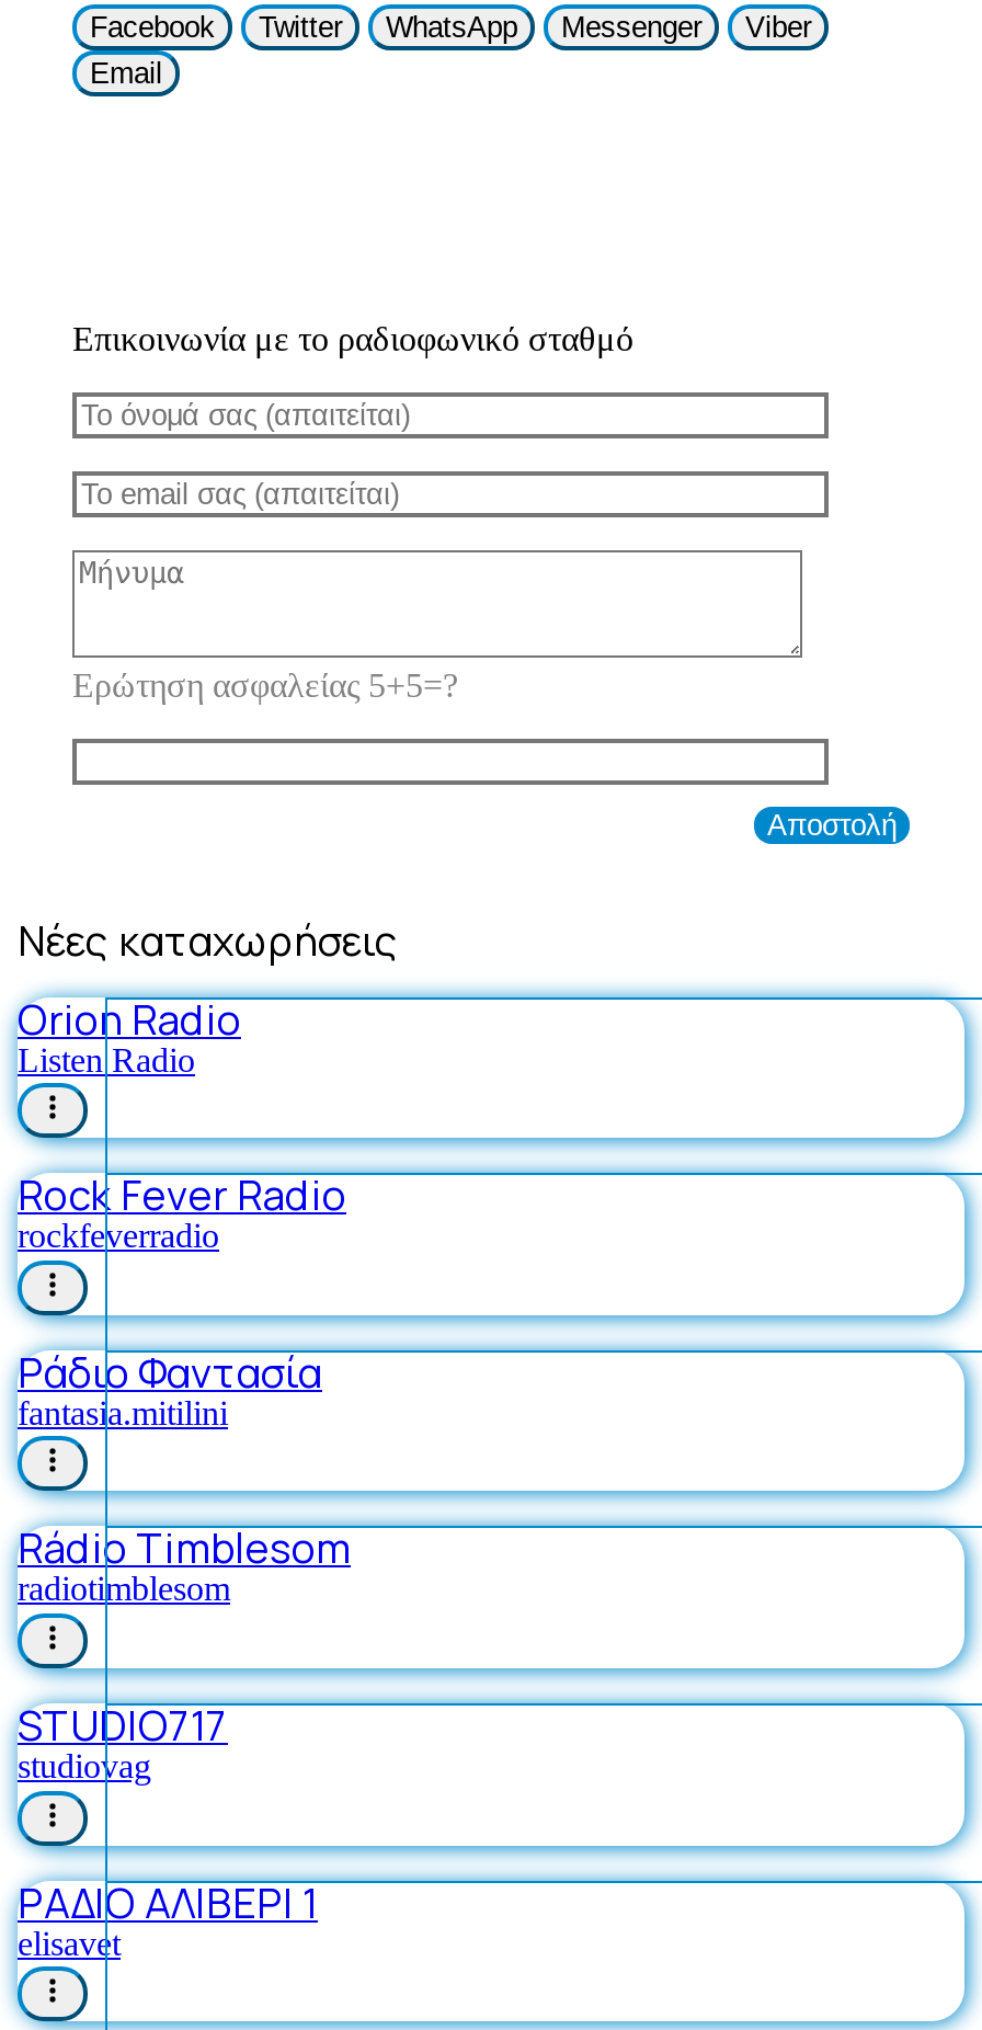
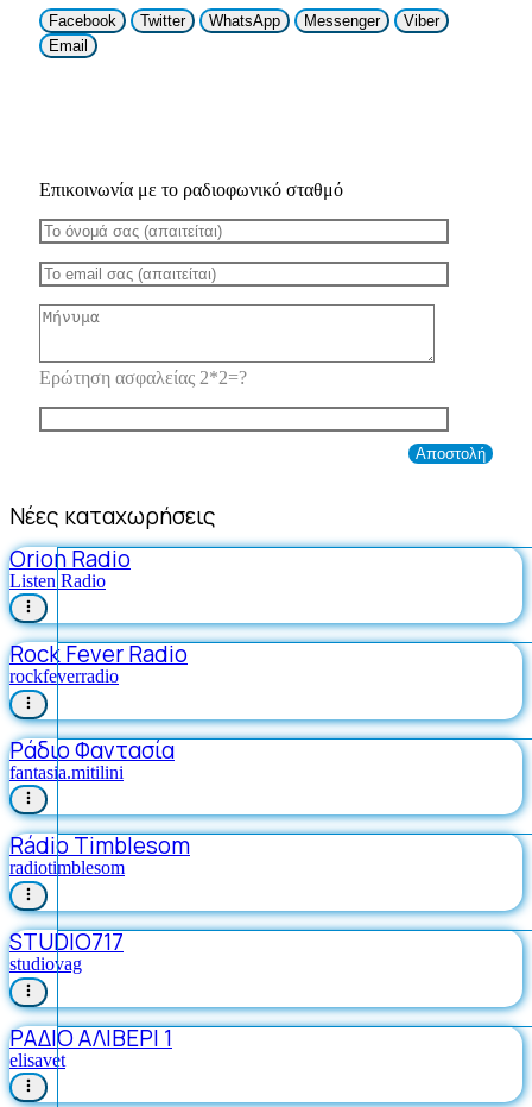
- Ερώτηση ασφαλείας 5+5=?
+ Ερώτηση ασφαλείας 2*2=?
